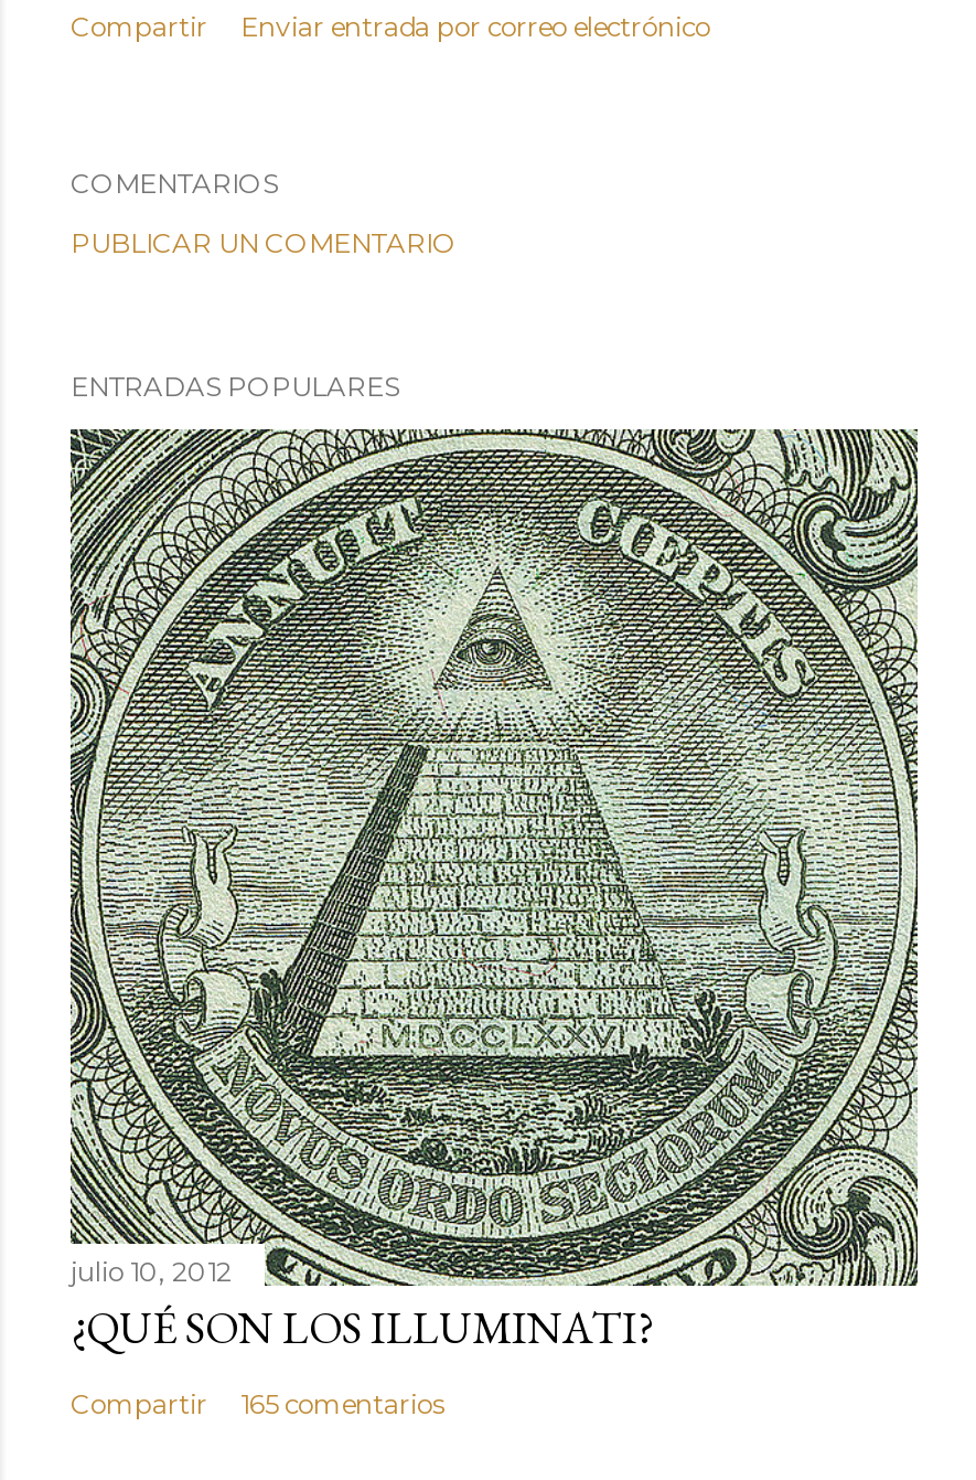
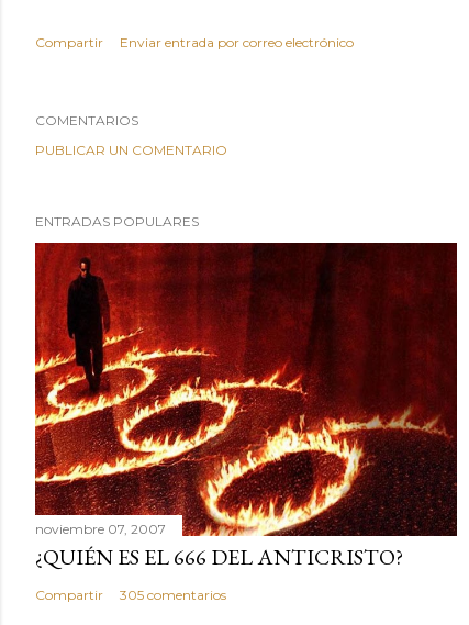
- [image]
- julio 10, 2012
- ¿QUÉ SON LOS ILLUMINATI?
+ [image]
+ noviembre 07, 2007
+ ¿QUIÉN ES EL 666 DEL ANTICRISTO?

- Compartir 165 comentarios
+ Compartir 305 comentarios
